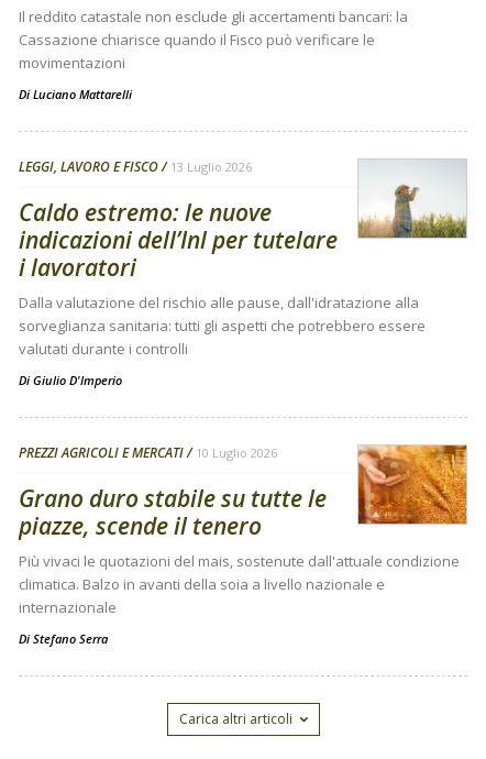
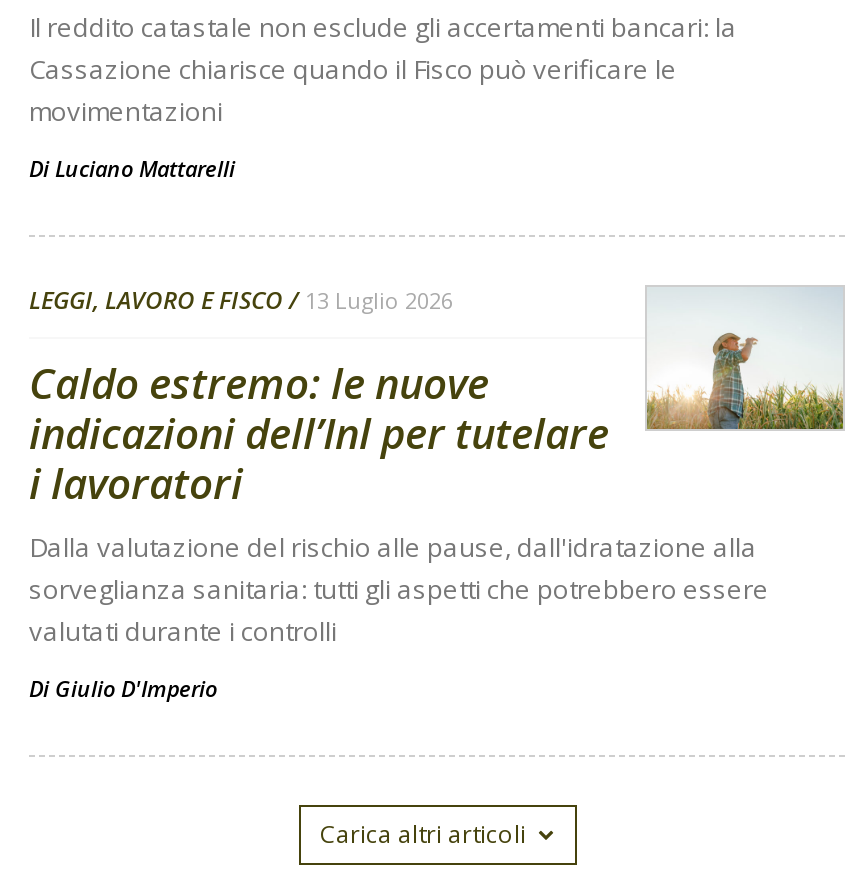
- [image]
- PREZZI AGRICOLI E MERCATI
- 10 Luglio 2026
- Grano duro stabile su tutte le
- piazze, scende il tenero
- Più vivaci le quotazioni del mais, sostenute dall'attuale condizione
- climatica. Balzo in avanti della soia a livello nazionale e
- internazionale
- Di Stefano Serra
